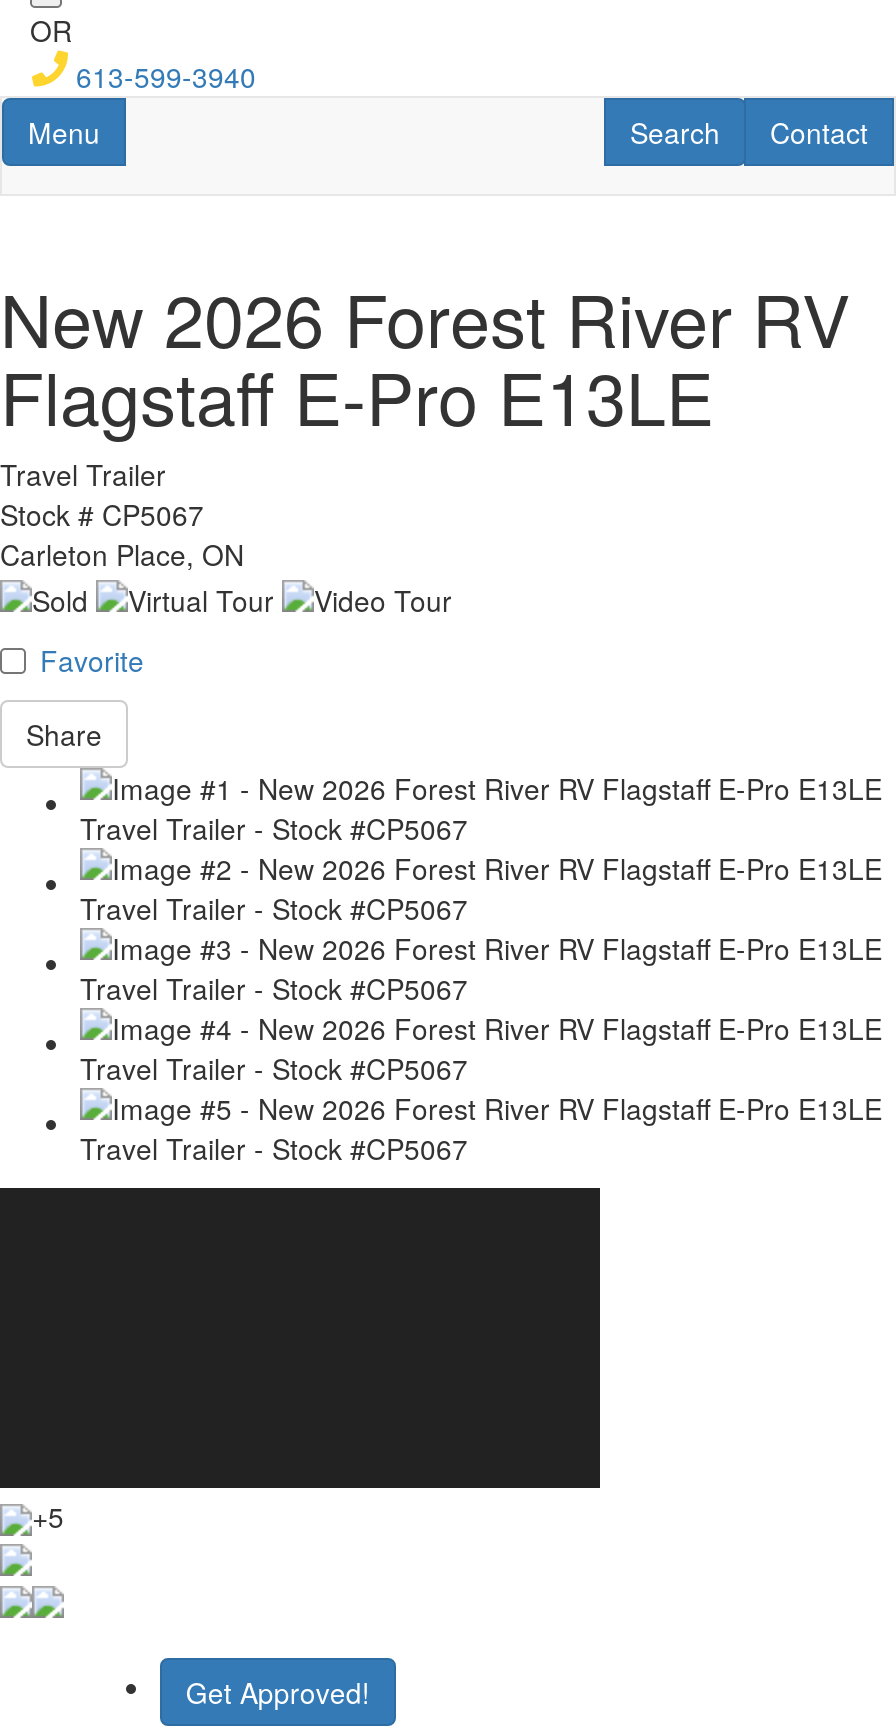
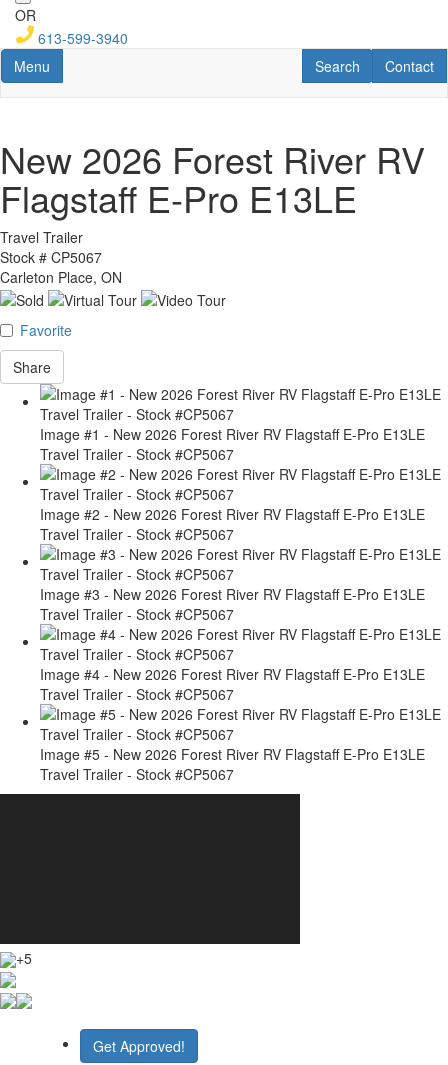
+ Image #1 - New 2026 Forest River RV Flagstaff E-Pro E13LE
+ Travel Trailer - Stock #CP5067
+ Image #2 - New 2026 Forest River RV Flagstaff E-Pro E13LE
+ Travel Trailer - Stock #CP5067
+ Image #3 - New 2026 Forest River RV Flagstaff E-Pro E13LE
+ Travel Trailer - Stock #CP5067
+ Image #4 - New 2026 Forest River RV Flagstaff E-Pro E13LE
+ Travel Trailer - Stock #CP5067
+ Image #5 - New 2026 Forest River RV Flagstaff E-Pro E13LE
+ Travel Trailer - Stock #CP5067
